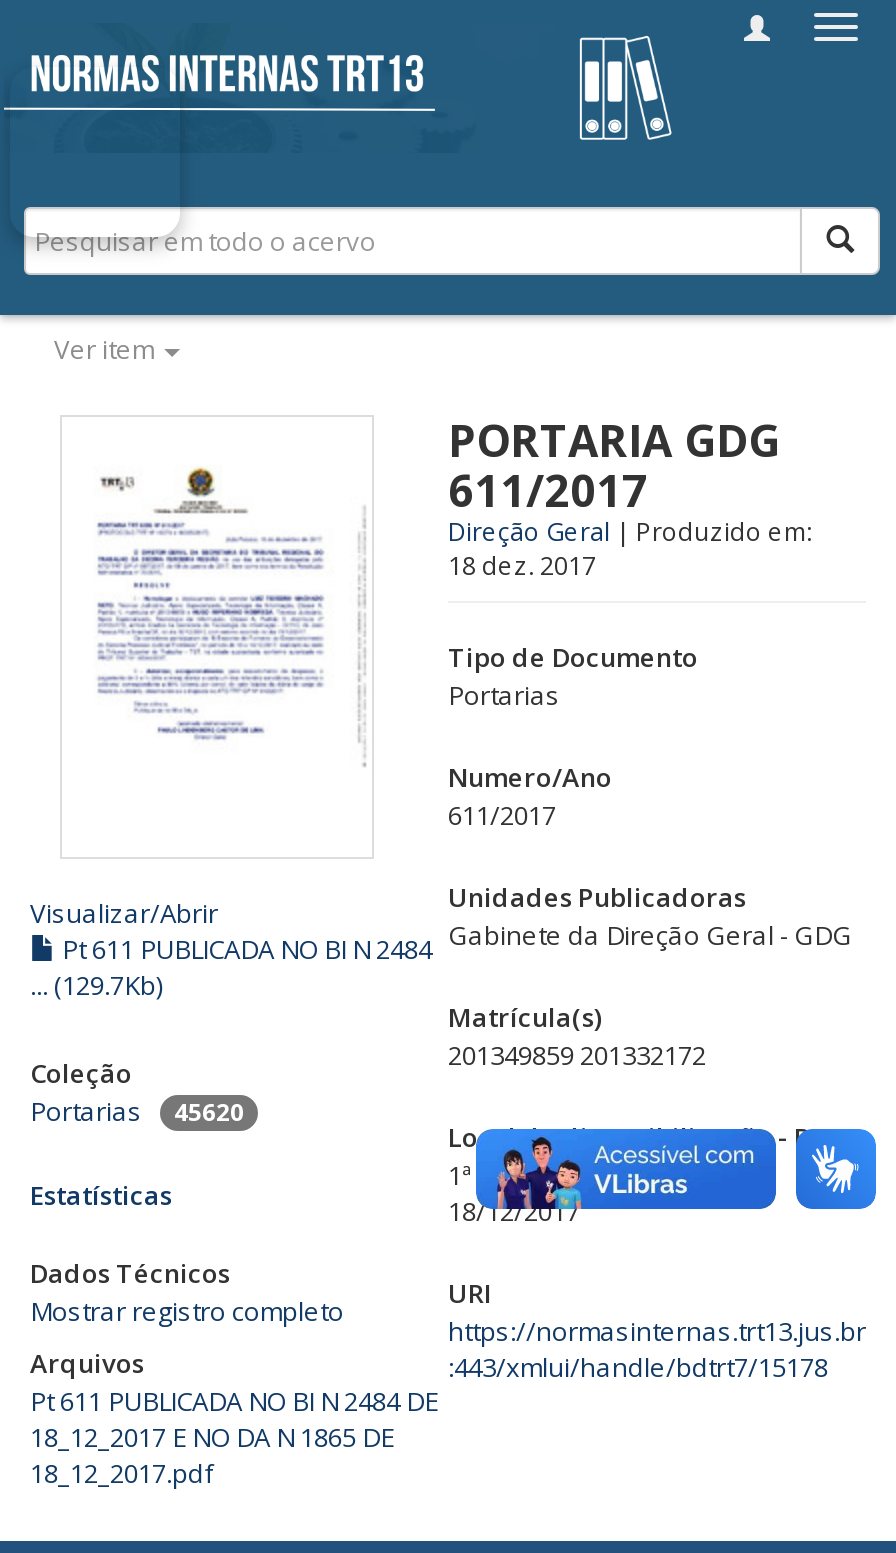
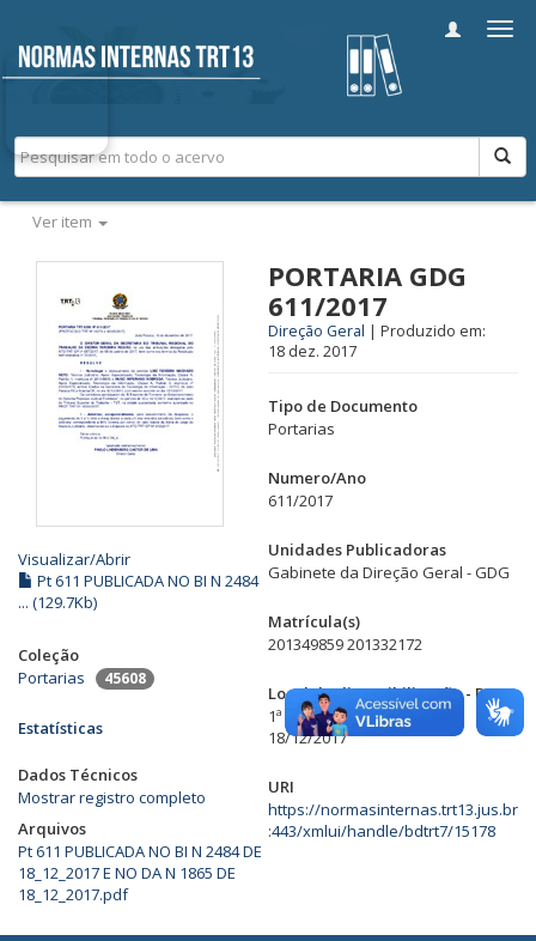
- Portarias 45620
+ Portarias 45608
